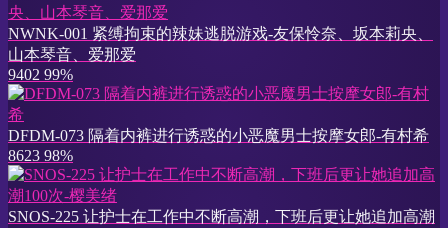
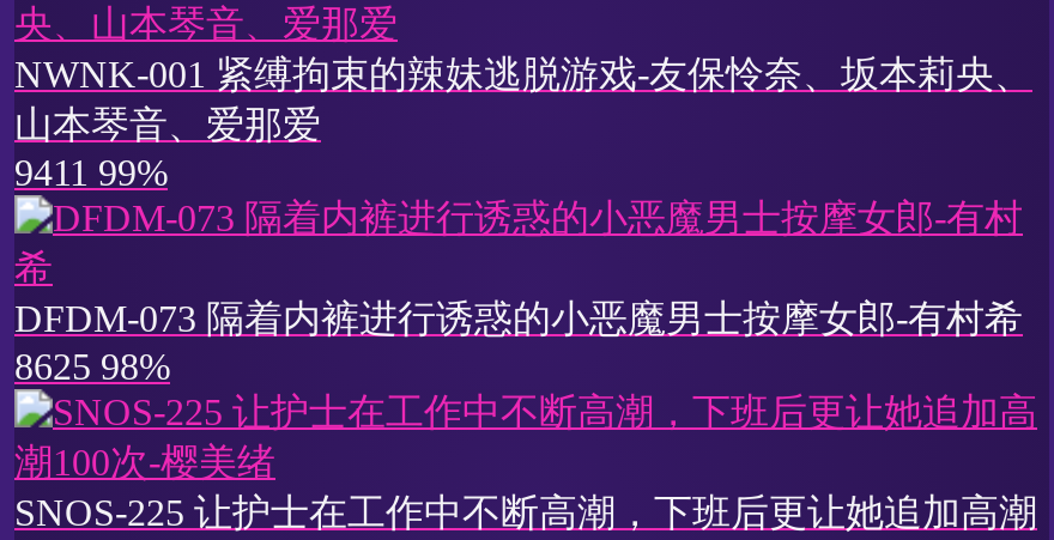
- 9402 99%
+ 9411 99%

- 8623 98%
+ 8625 98%
